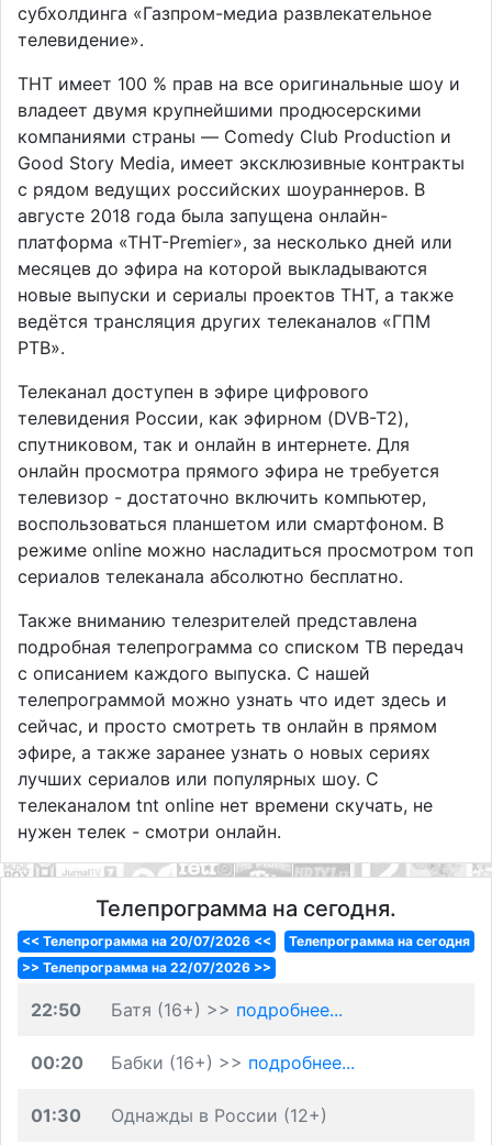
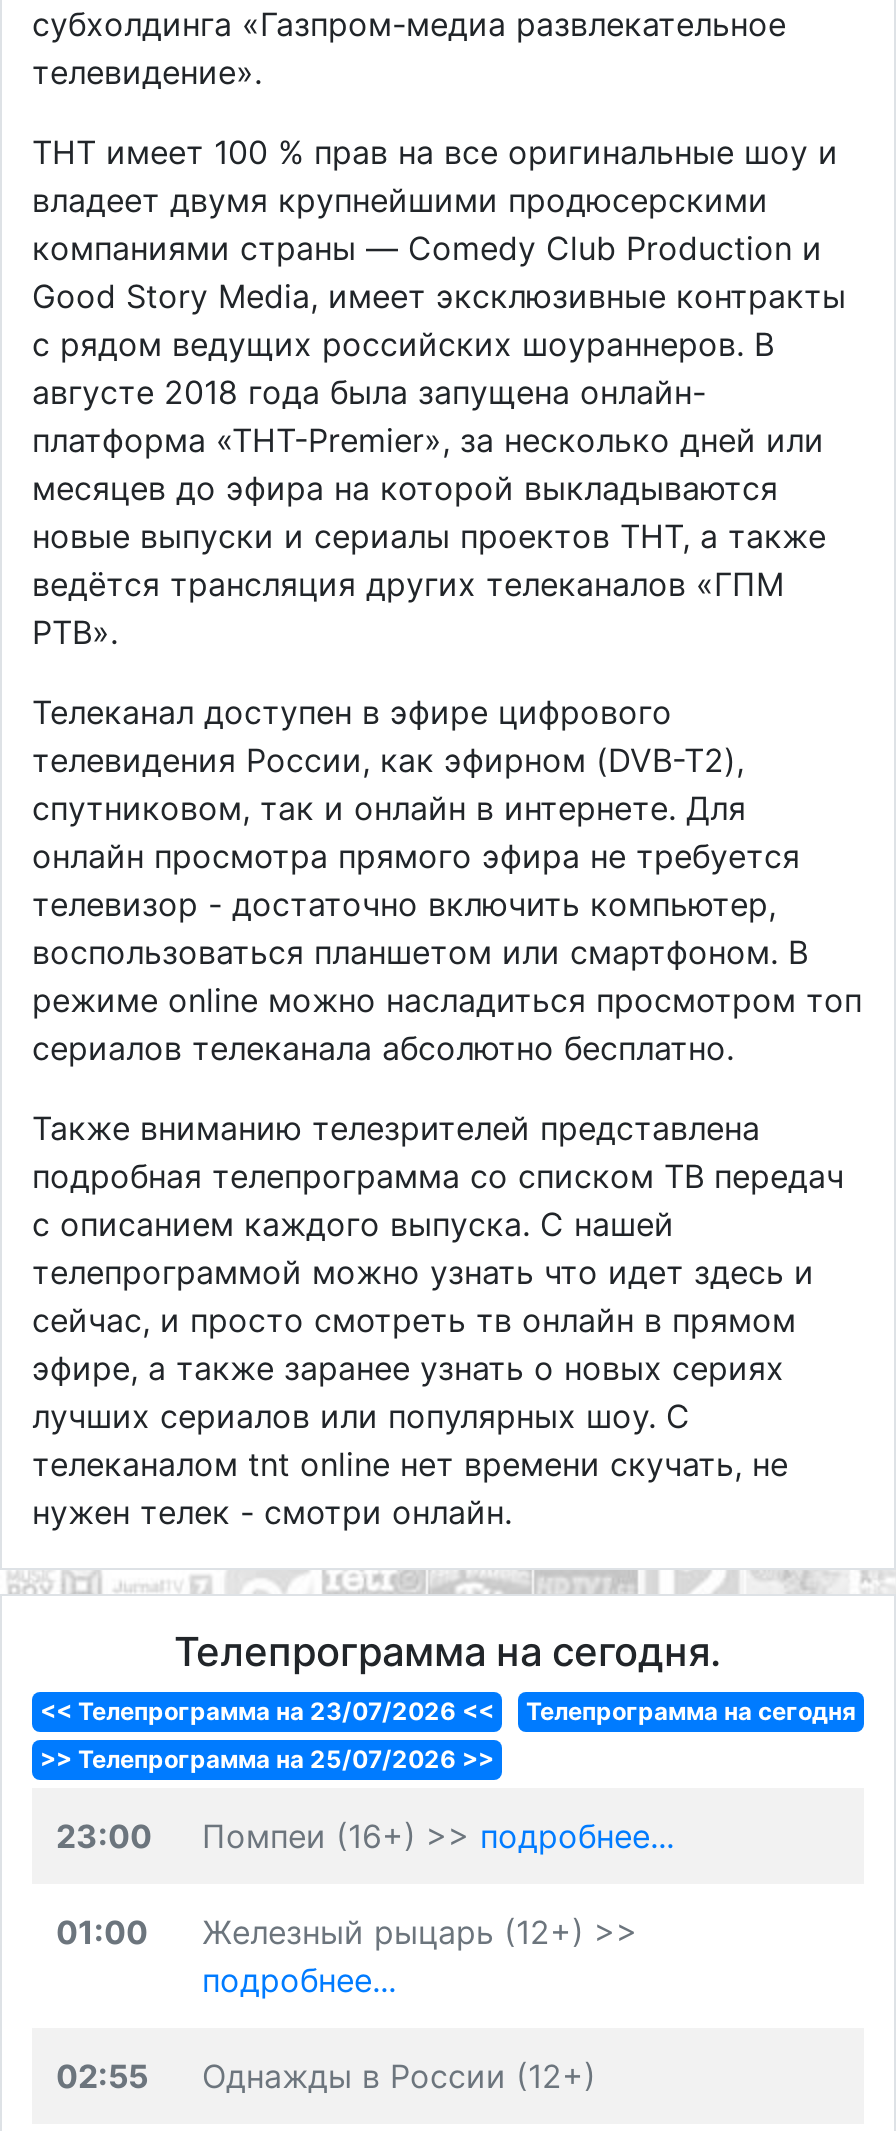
- << Телепрограмма на 20/07/2026 <<
+ << Телепрограмма на 23/07/2026 <<

- >> Телепрограмма на 22/07/2026 >>
+ >> Телепрограмма на 25/07/2026 >>

- 22:50
- Батя (16+) >> подробнее...
+ 23:00
+ Помпеи (16+) >> подробнее...

- 00:20
- Бабки (16+) >> подробнее...
+ 01:00
+ Железный рыцарь (12+) >>
+ подробнее...

- 01:30 Однажды в России (12+)
+ 02:55 Однажды в России (12+)
